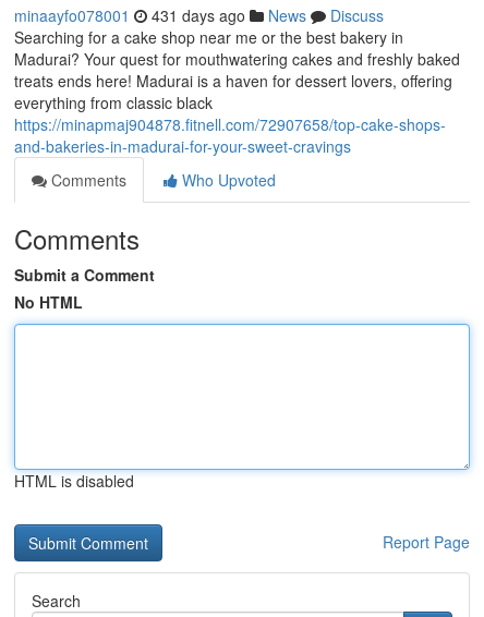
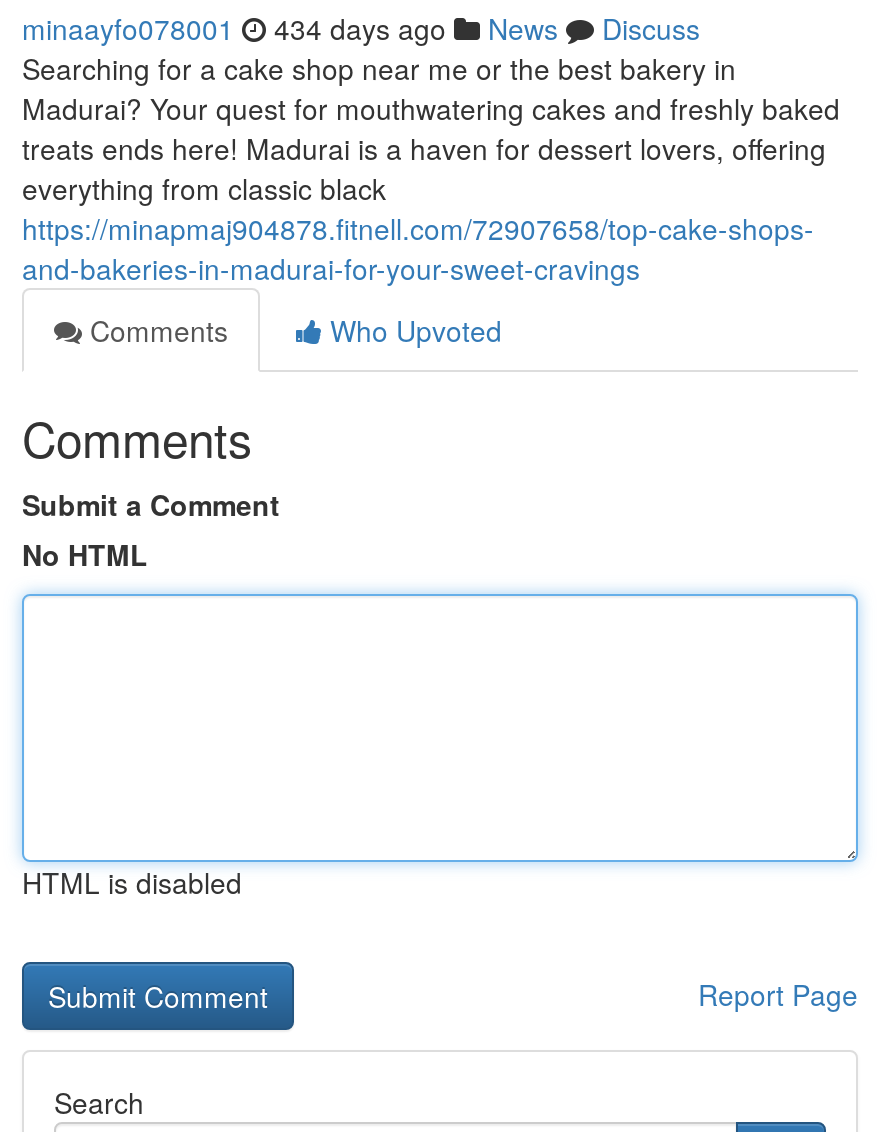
- minaayfo078001 431 days ago News Discuss
+ minaayfo078001 434 days ago News Discuss
